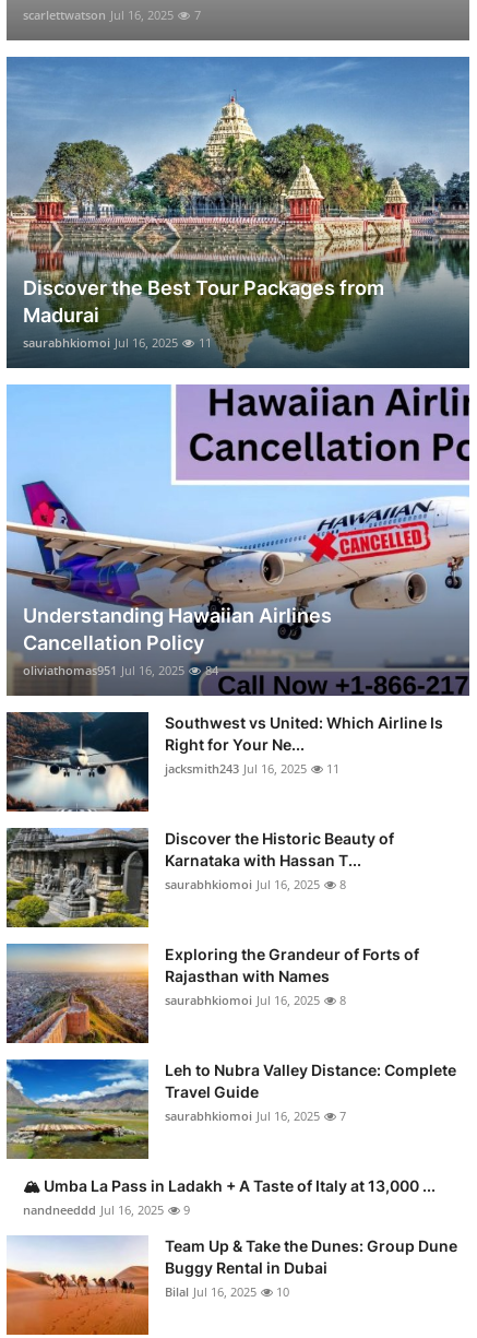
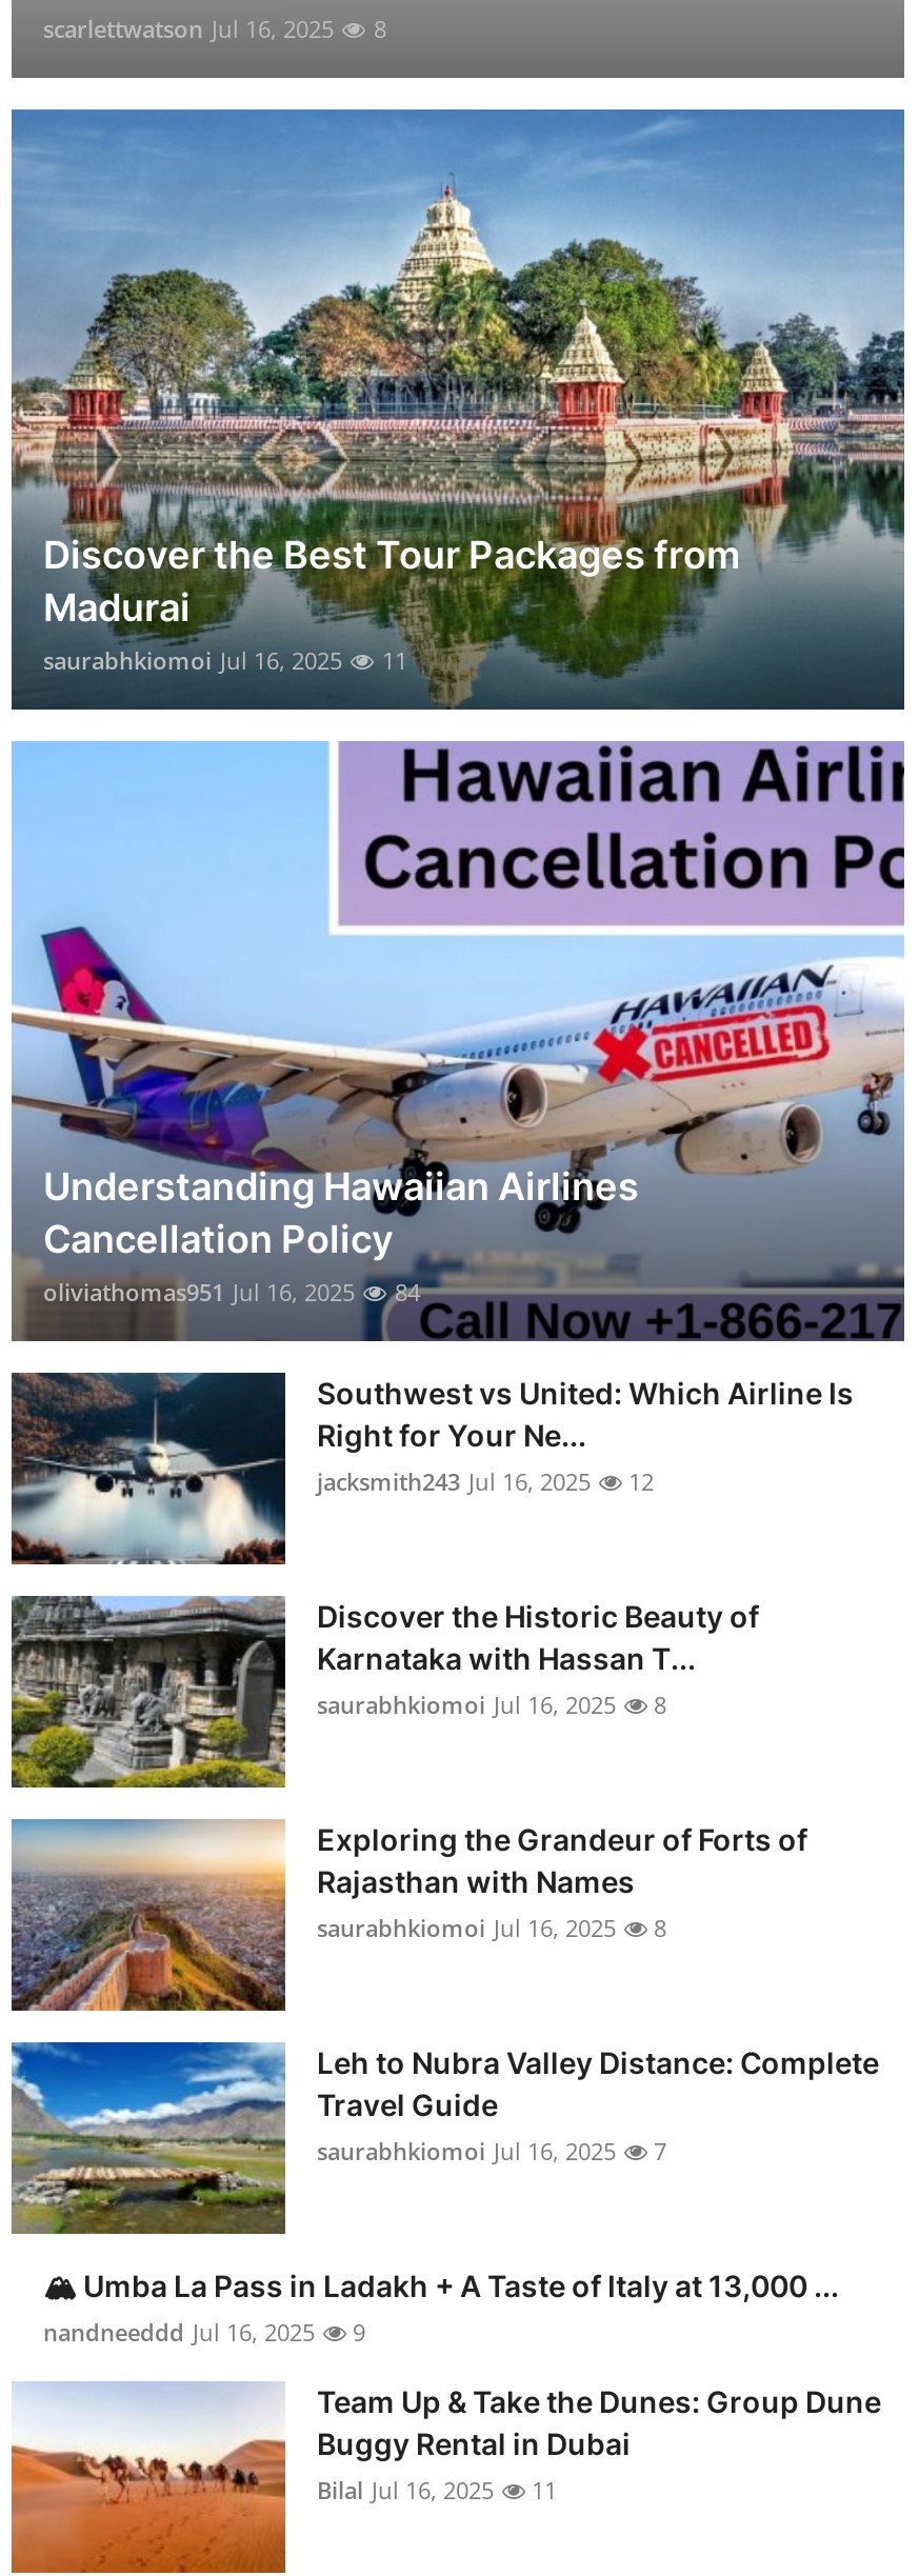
- scarlettwatson Jul 16, 2025 7
+ scarlettwatson Jul 16, 2025 8

- jacksmith243 Jul 16, 2025 11
+ jacksmith243 Jul 16, 2025 12

- Bilal Jul 16, 2025 10
+ Bilal Jul 16, 2025 11
